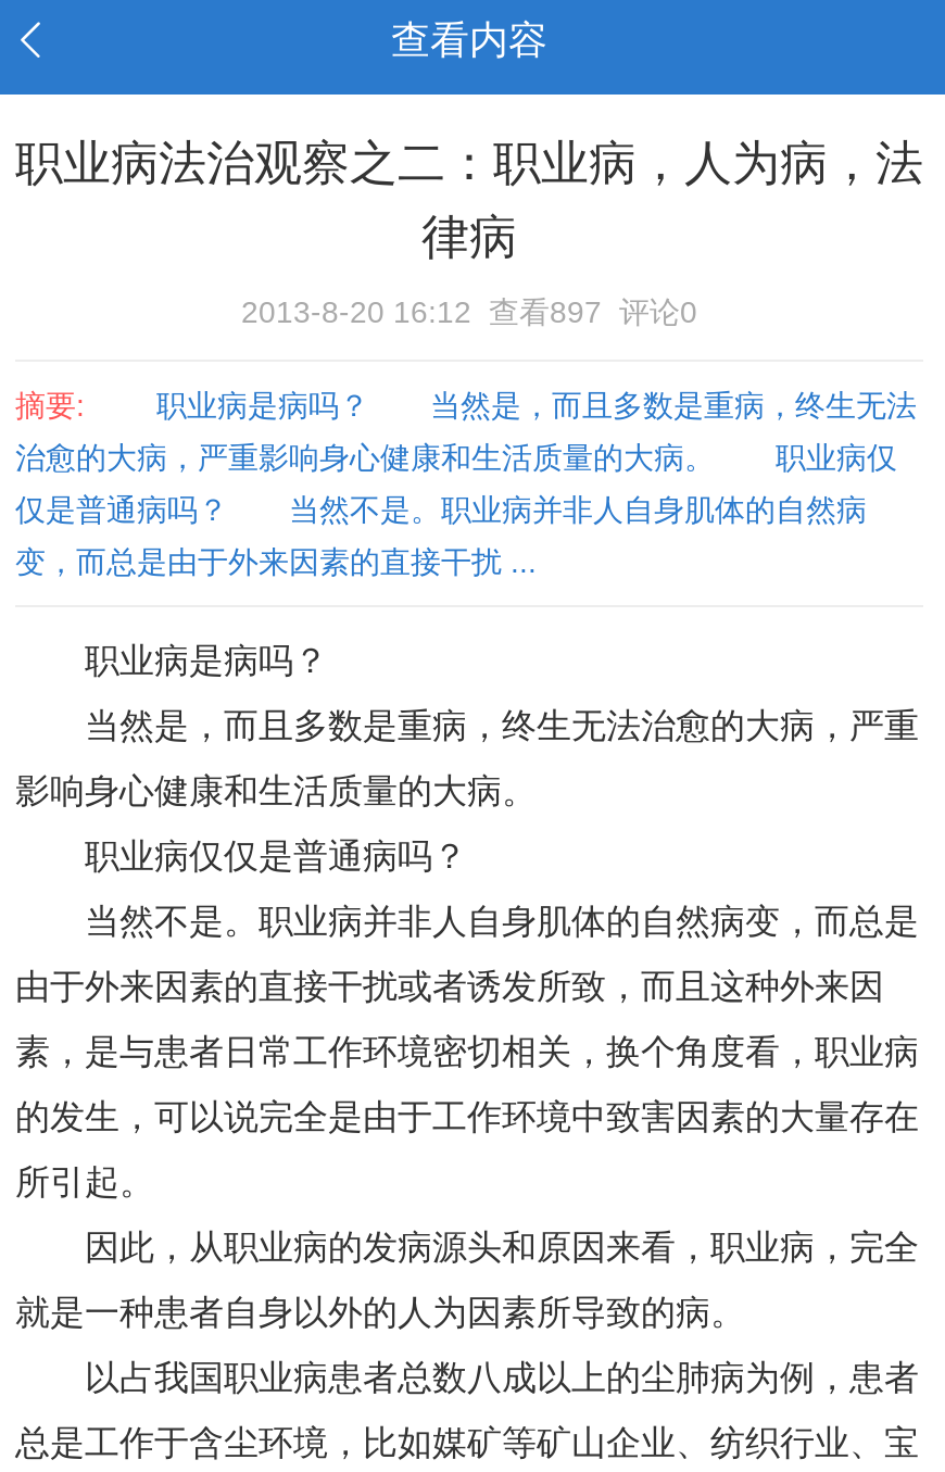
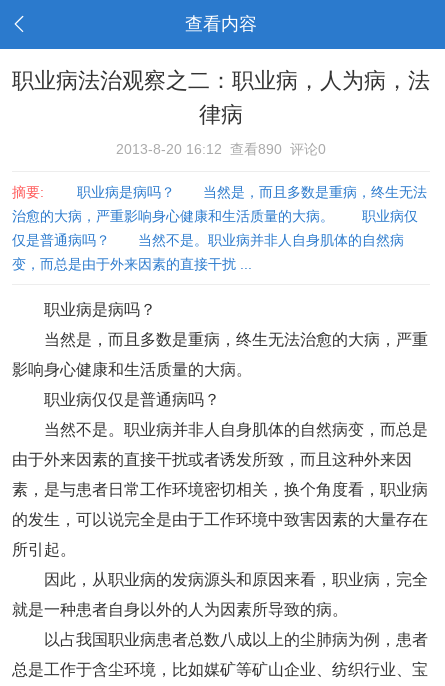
- 2013-8-20 16:12 查看897 评论0
+ 2013-8-20 16:12 查看890 评论0
